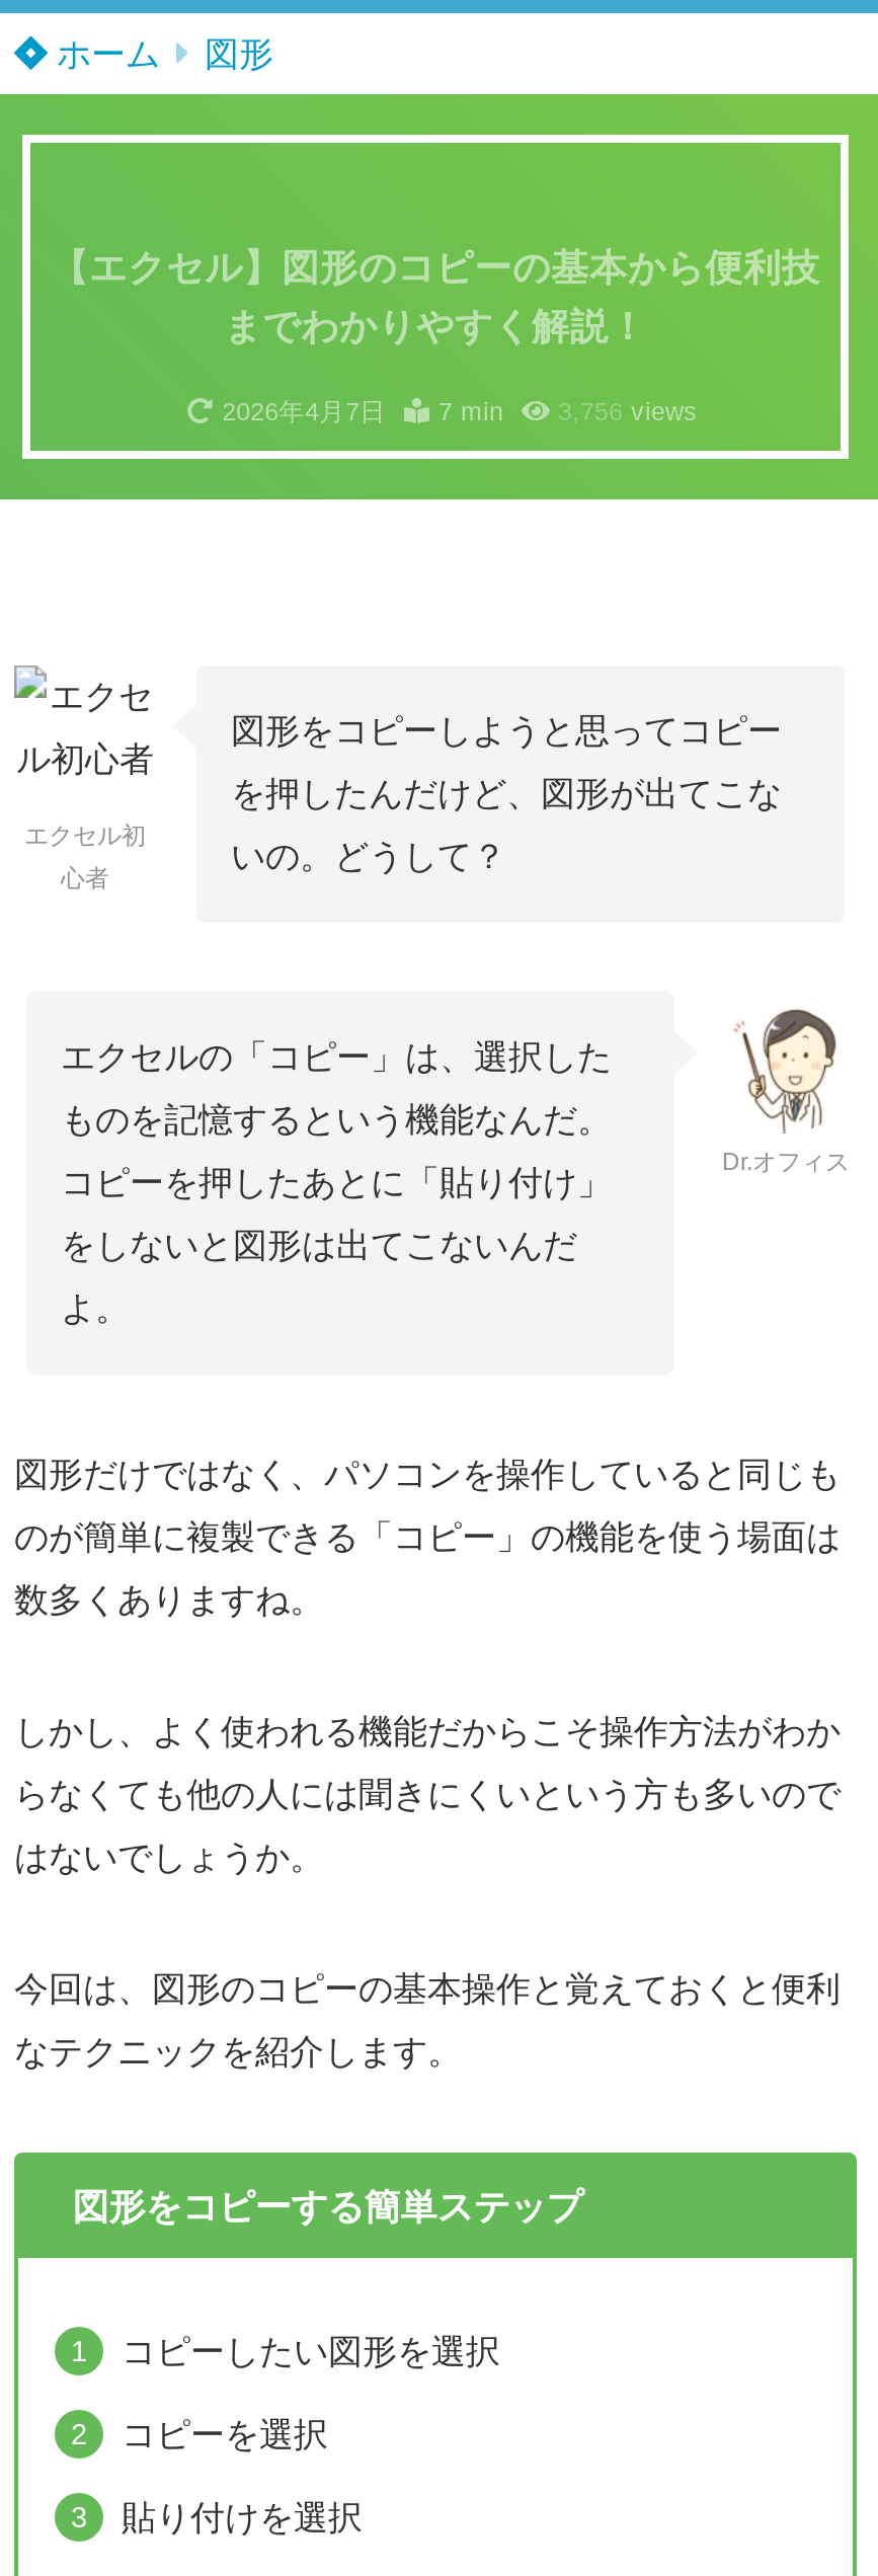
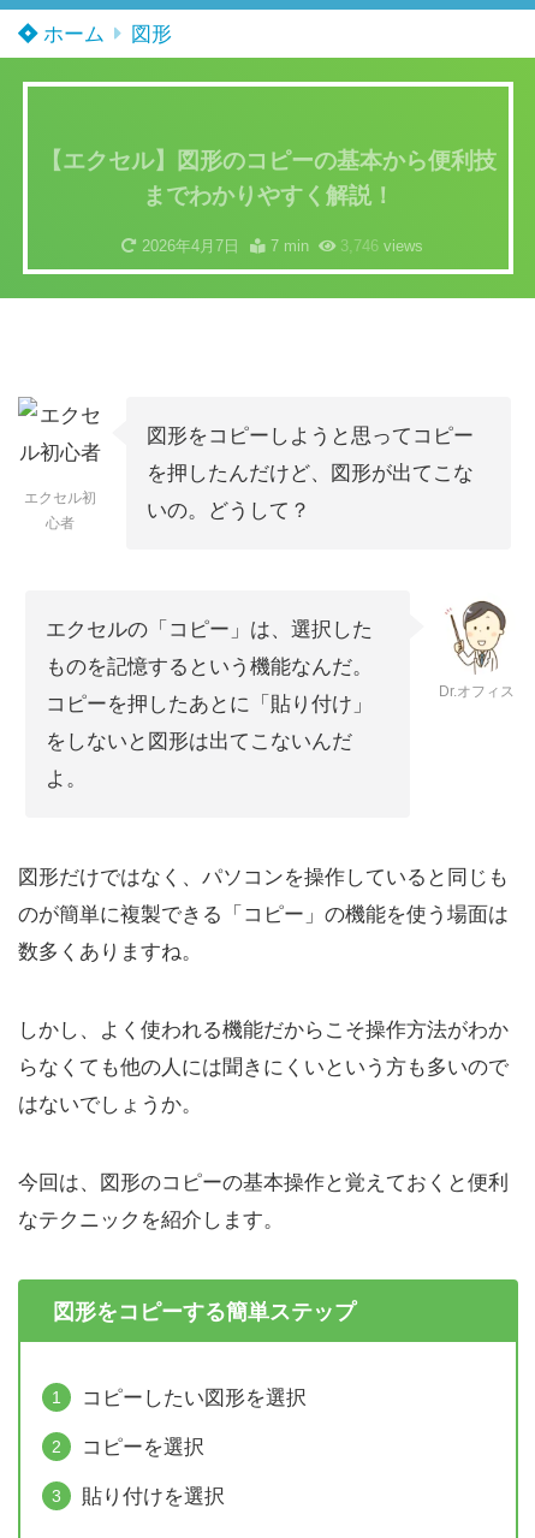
- 2026年4月7日 7 min 3,756 views
+ 2026年4月7日 7 min 3,746 views
